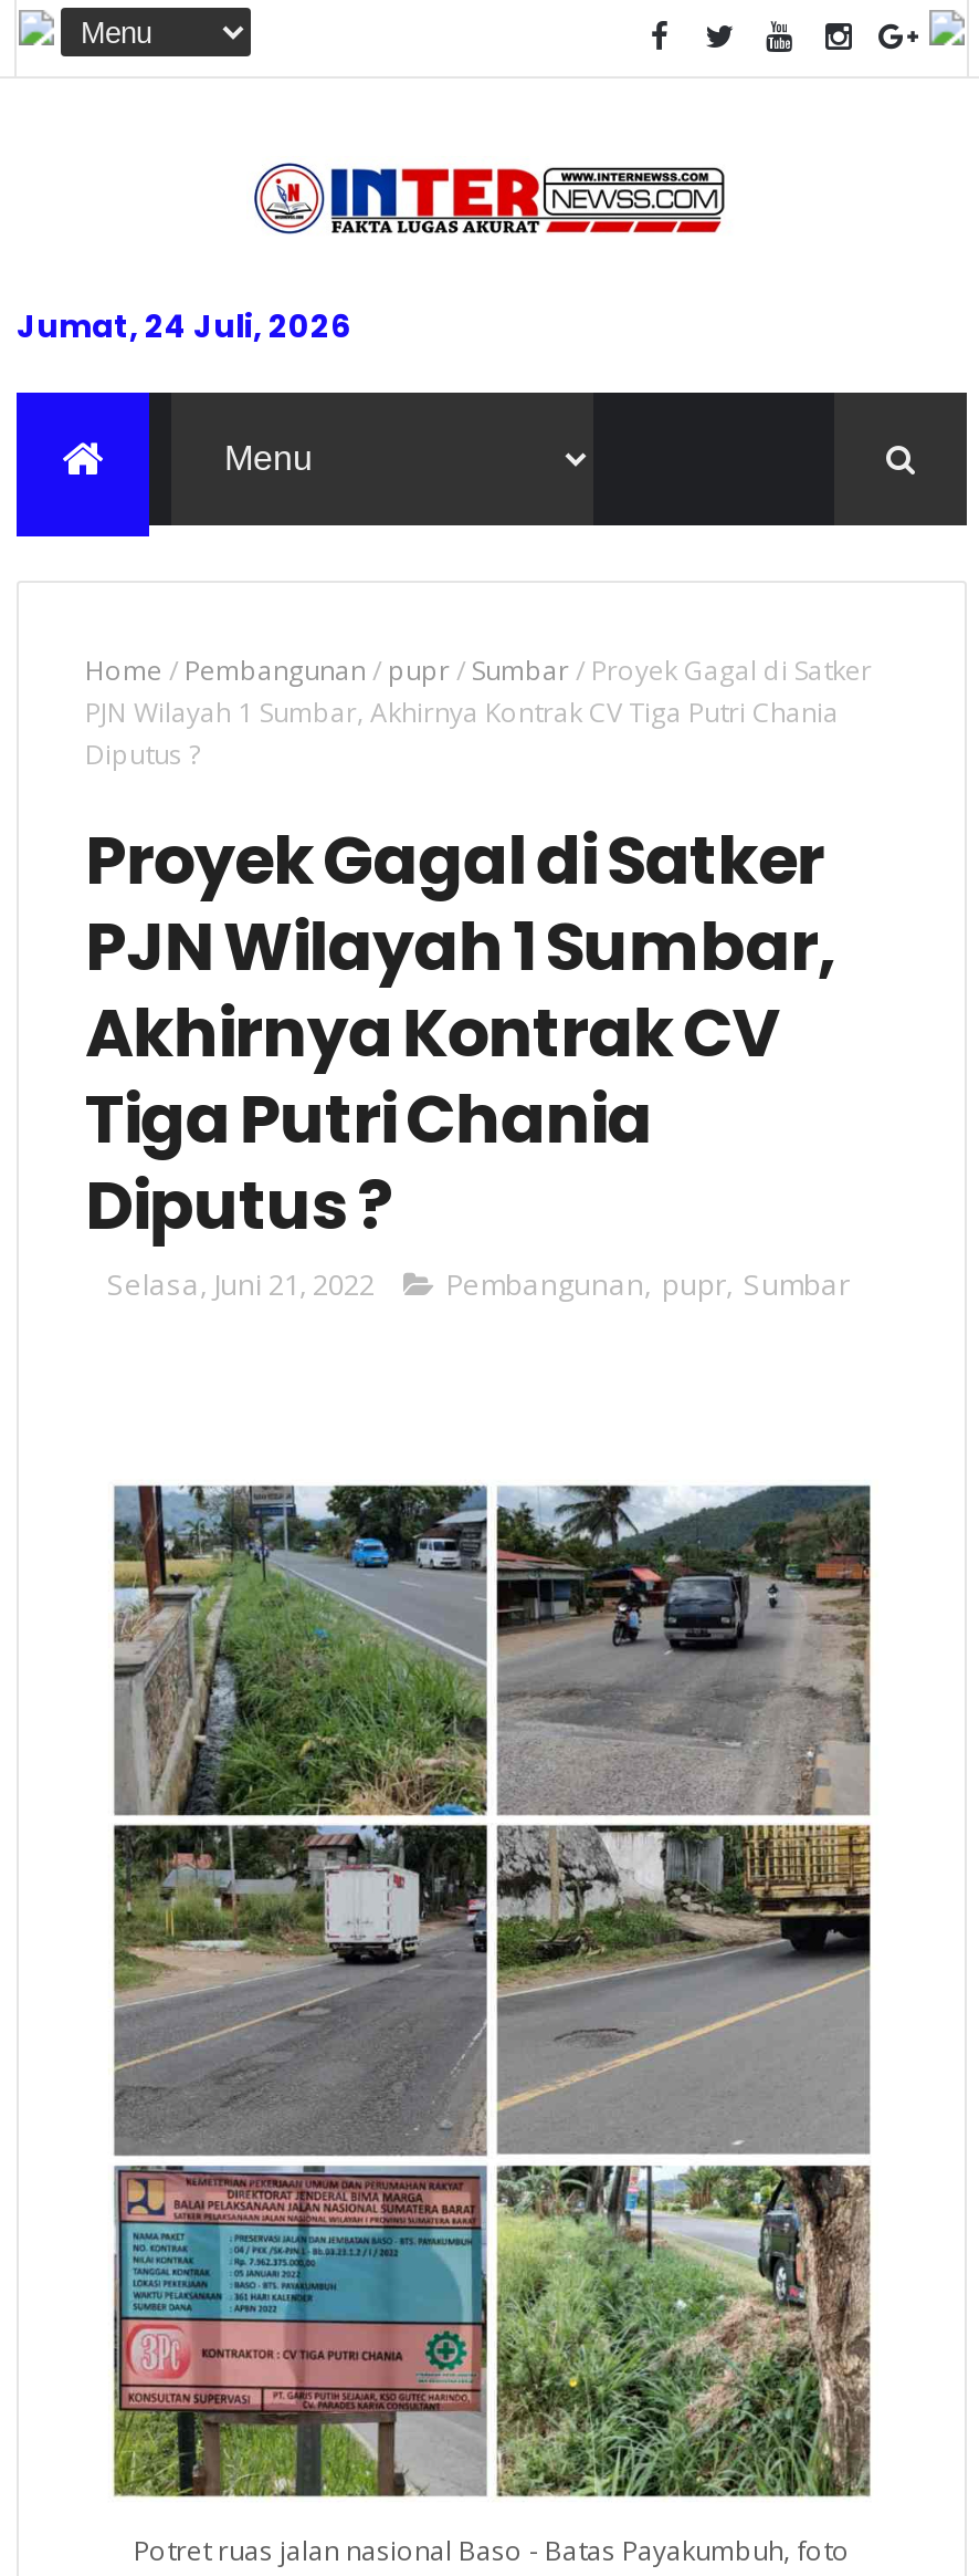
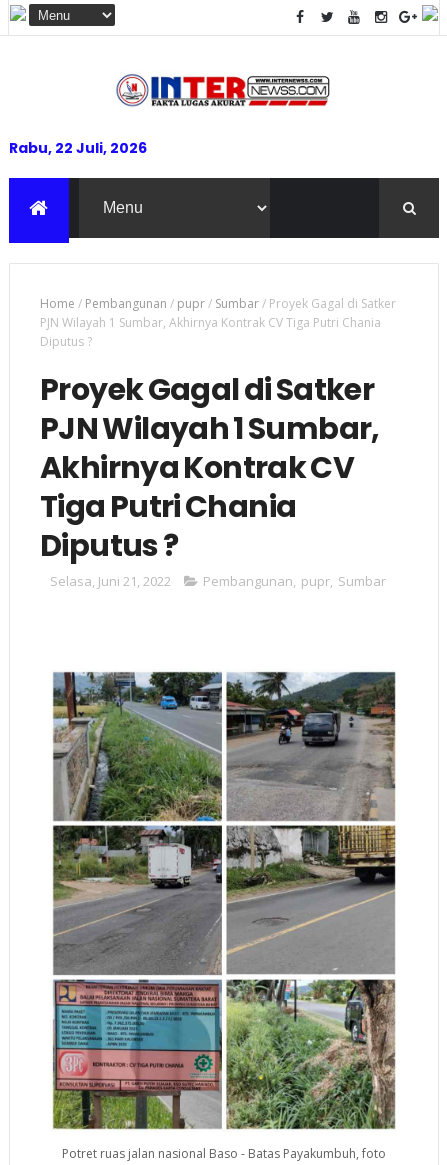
- Jumat, 24 Juli, 2026
+ Rabu, 22 Juli, 2026
